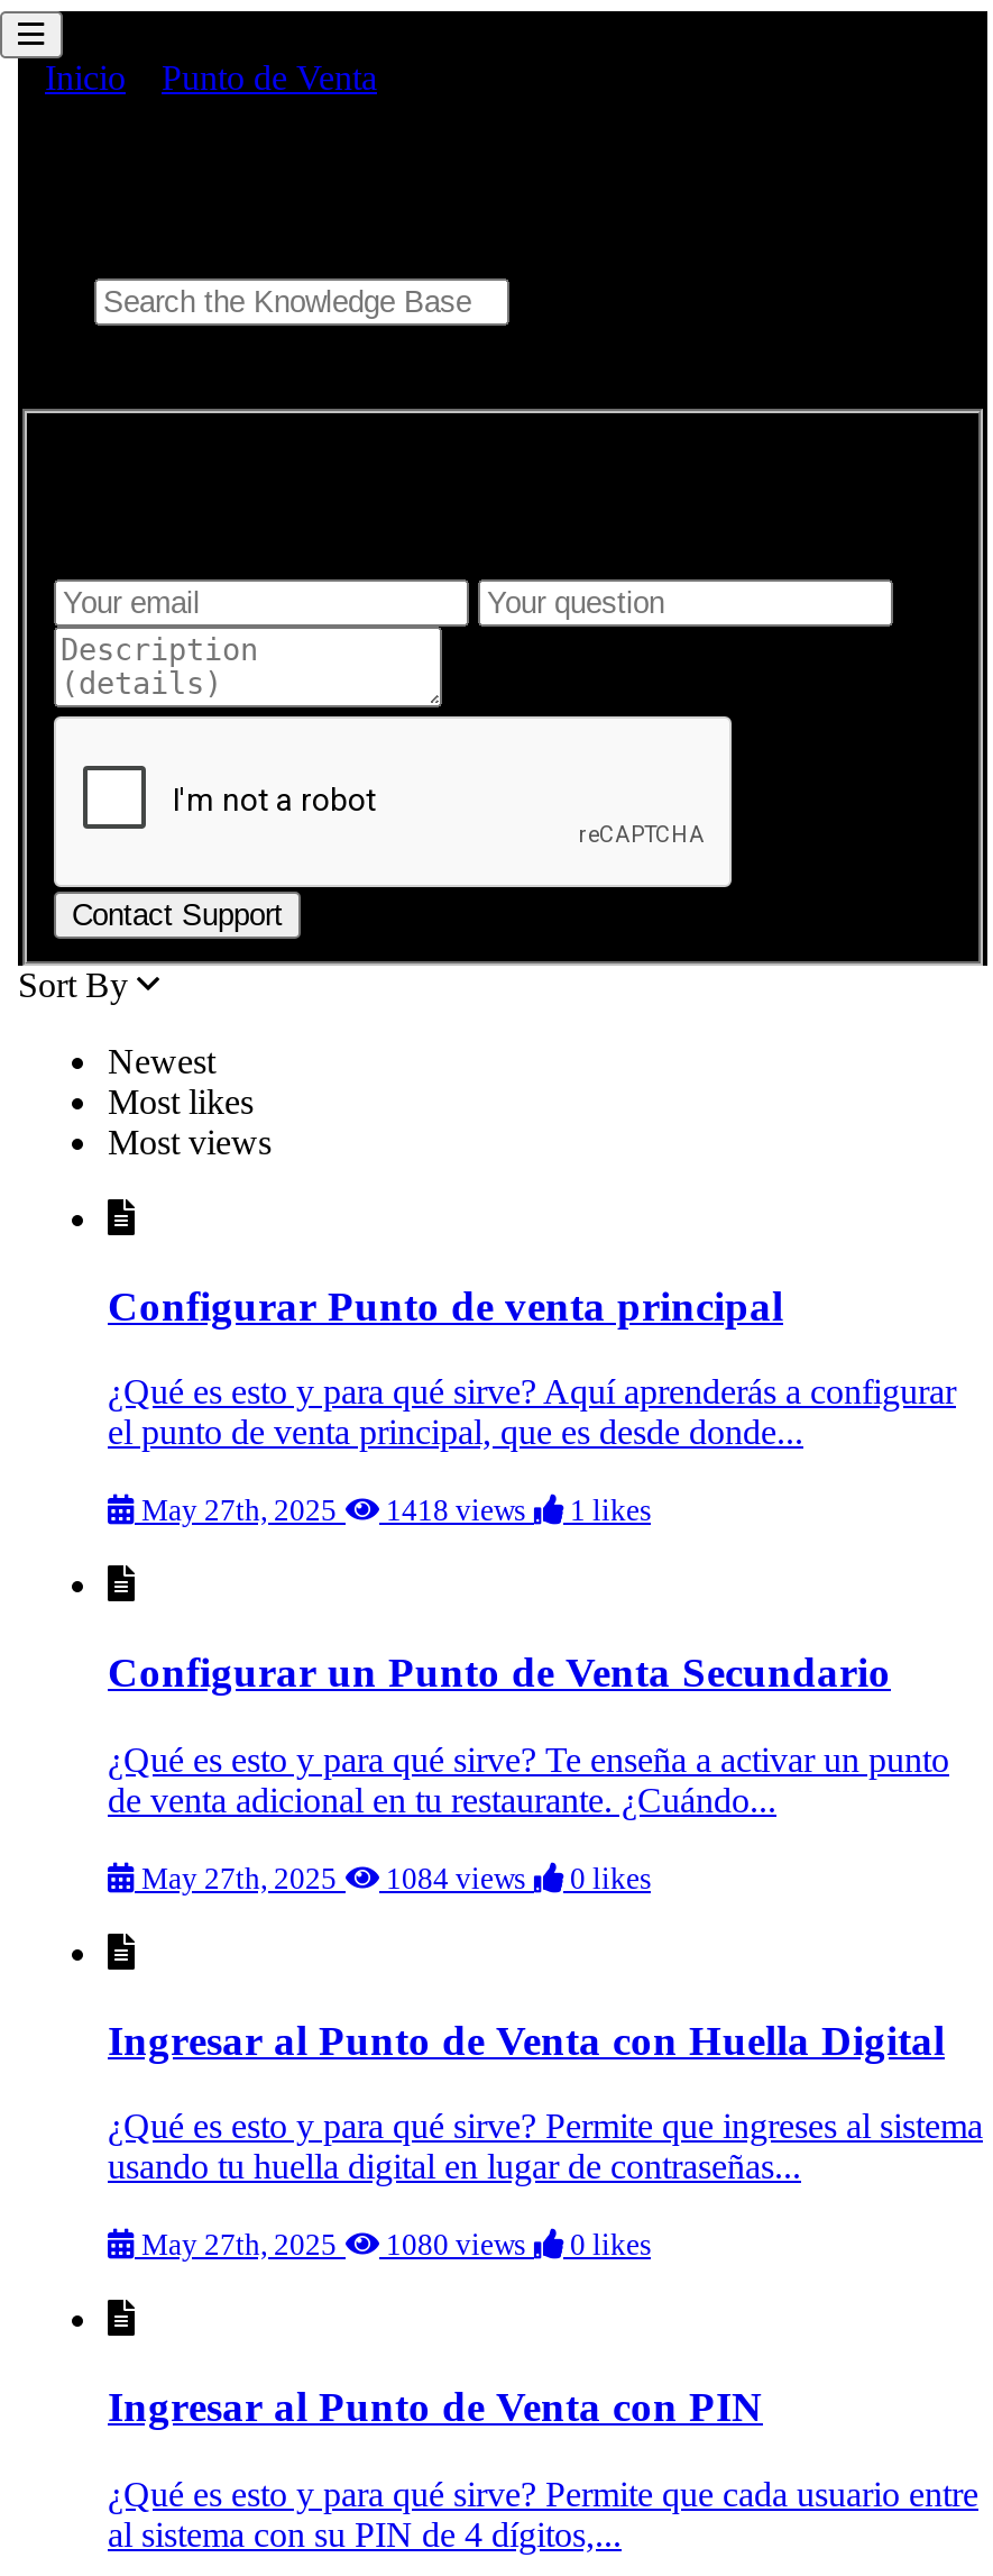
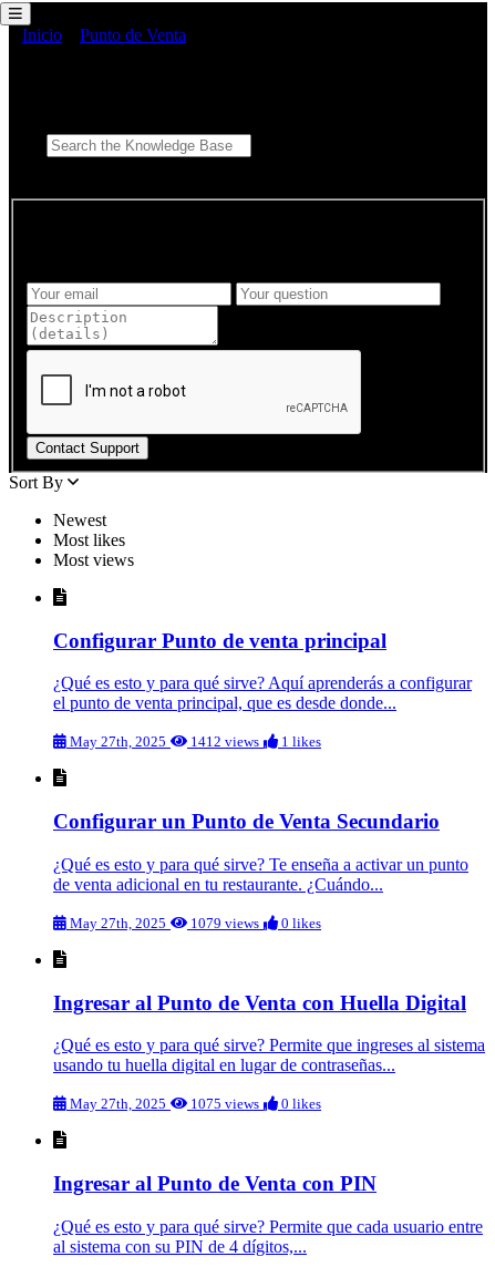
- May 27th, 2025 1418 views 1 likes
+ May 27th, 2025 1412 views 1 likes

- May 27th, 2025 1084 views 0 likes
+ May 27th, 2025 1079 views 0 likes

- May 27th, 2025 1080 views 0 likes
+ May 27th, 2025 1075 views 0 likes
